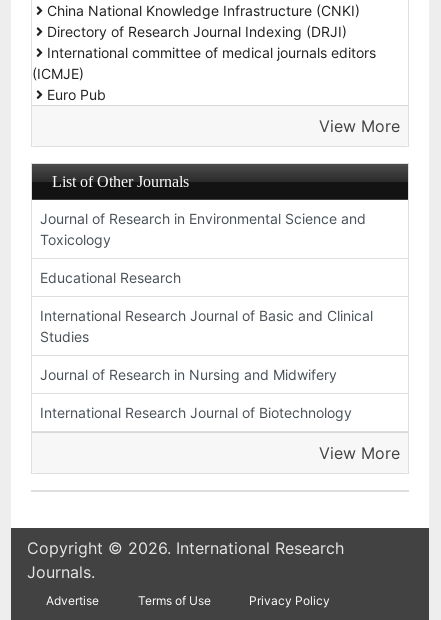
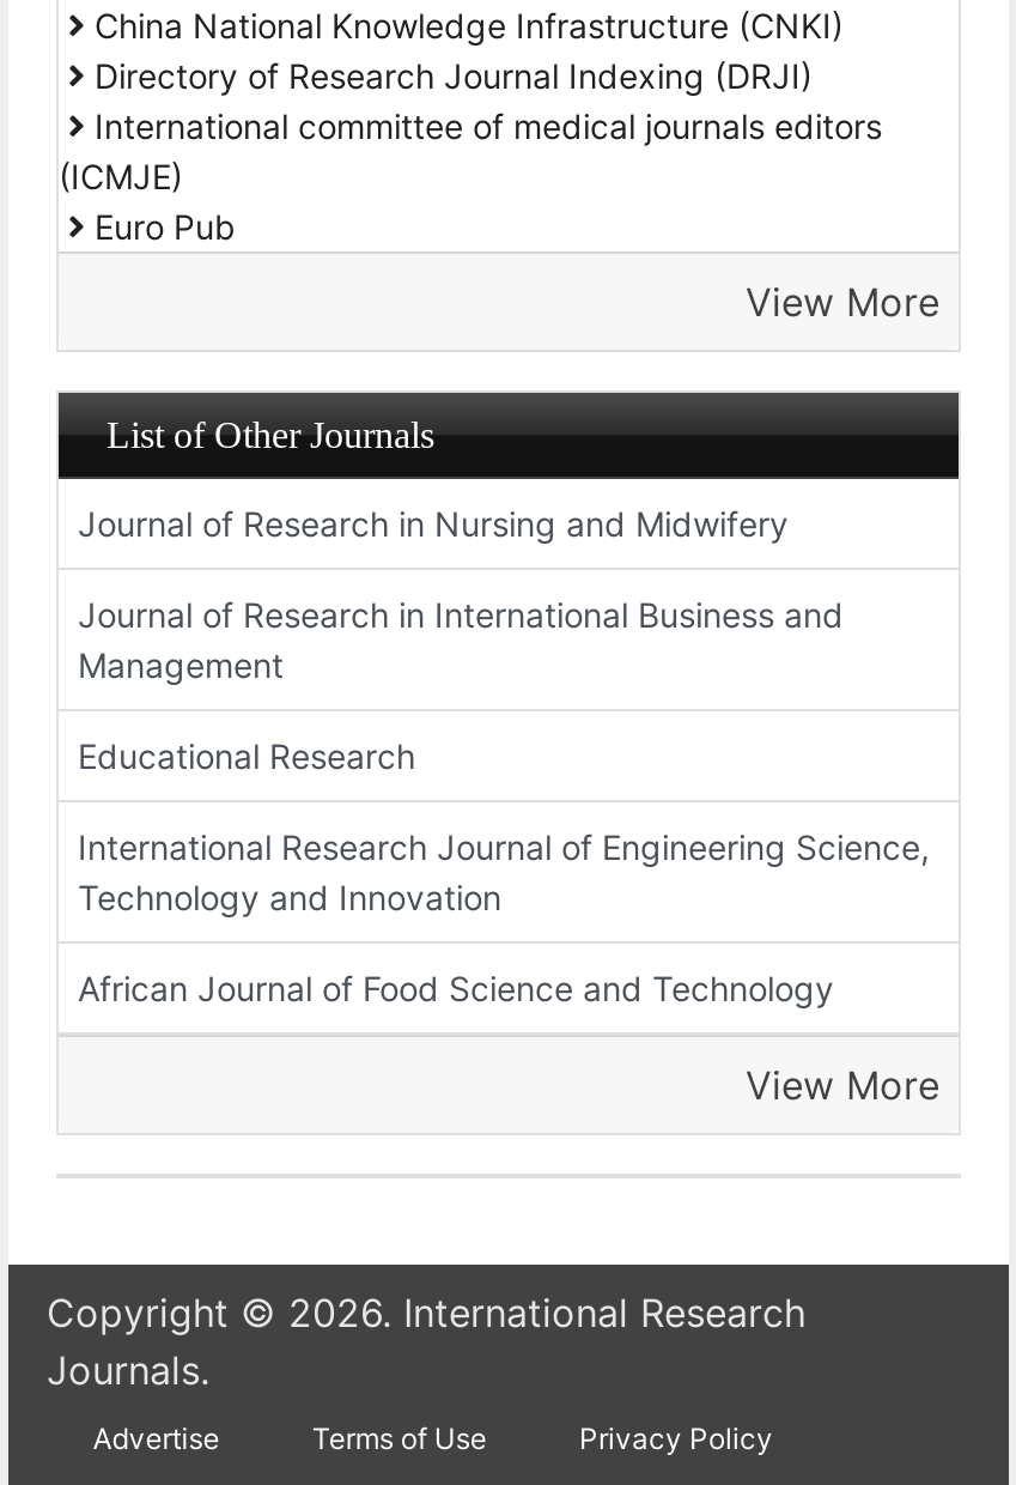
- Journal of Research in Environmental Science and
- Toxicology
+ Journal of Research in International Business and
+ Management

moved down: Educational Research

- International Research Journal of Basic and Clinical
- Studies
- International Research Journal of Biotechnology
+ International Research Journal of Engineering Science,
+ Technology and Innovation
+ African Journal of Food Science and Technology

moved up: Journal of Research in Nursing and Midwifery
